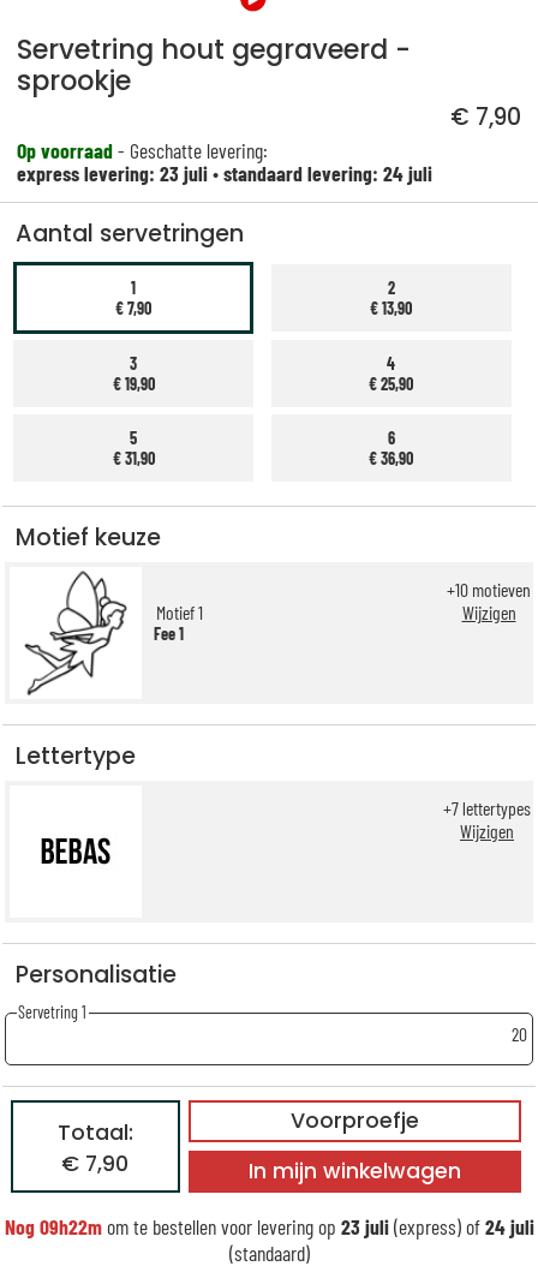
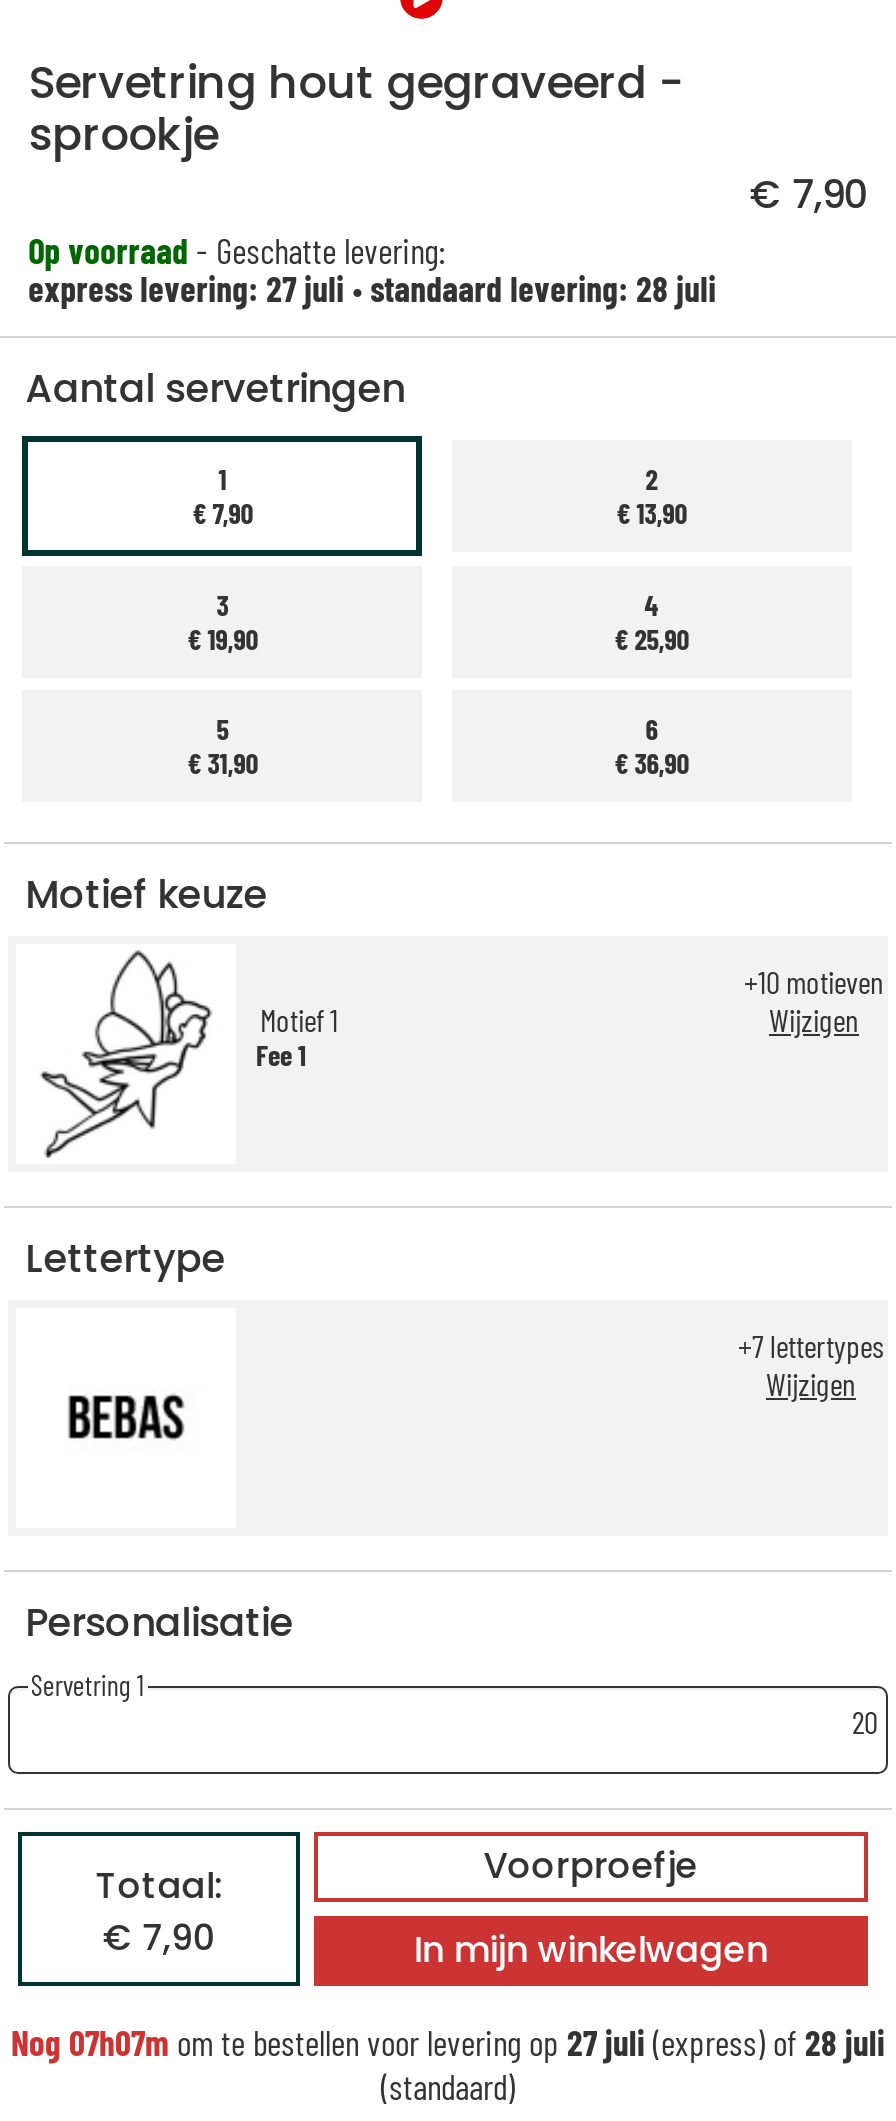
- express levering: 23 juli•standaard levering: 24 juli
+ express levering: 27 juli•standaard levering: 28 juli

- Nog 09h22m om te bestellen voor levering op 23 juli (express) of 24 juli
+ Nog 07h07m om te bestellen voor levering op 27 juli (express) of 28 juli
